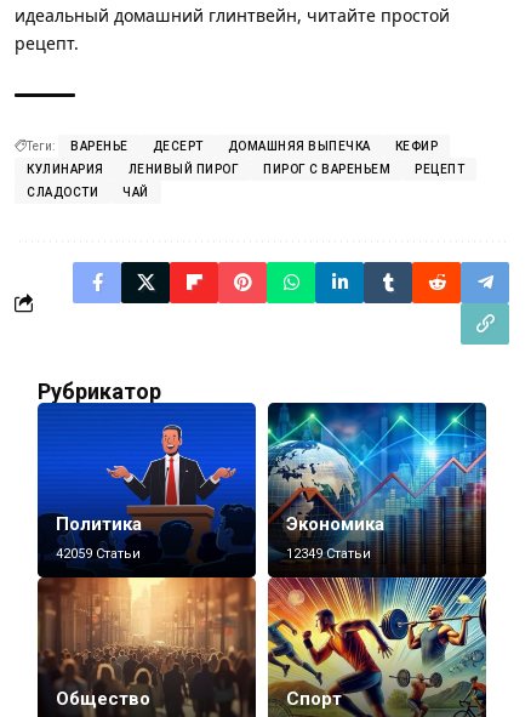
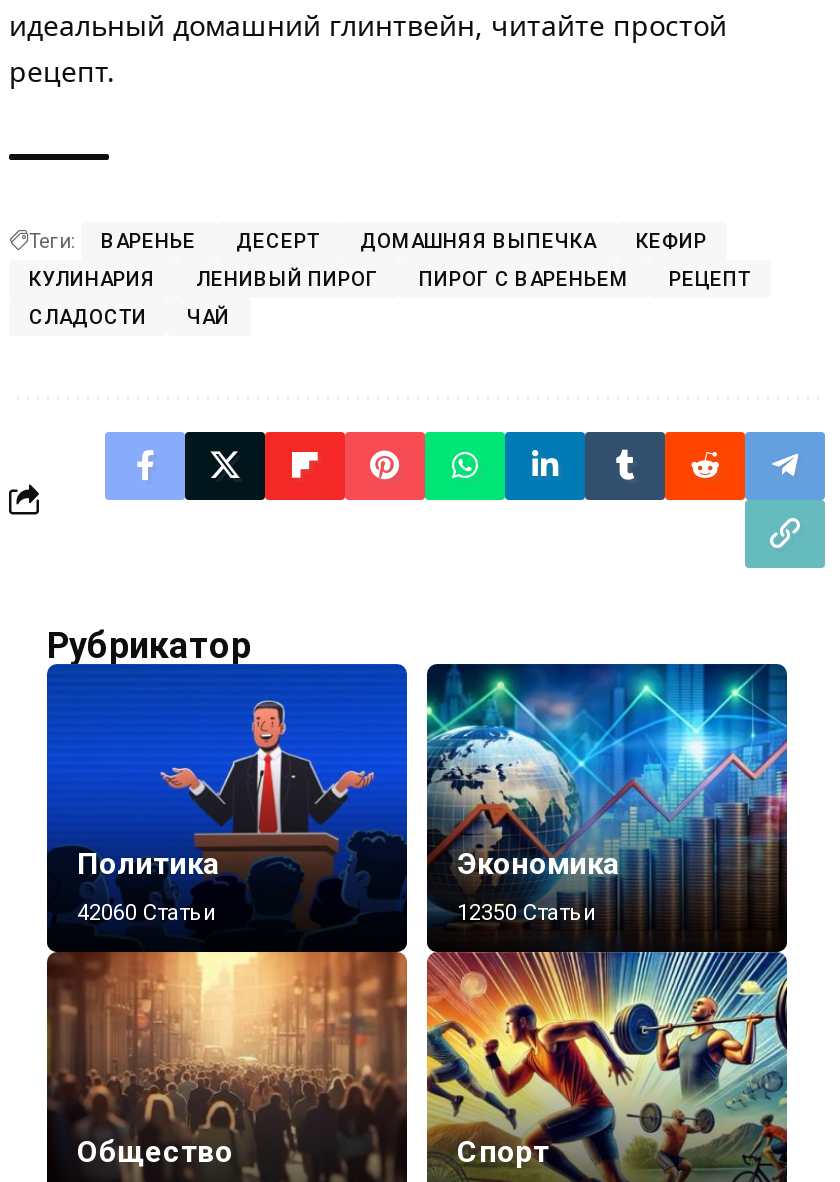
- 42059 Статьи
+ 42060 Статьи

- 12349 Статьи
+ 12350 Статьи
